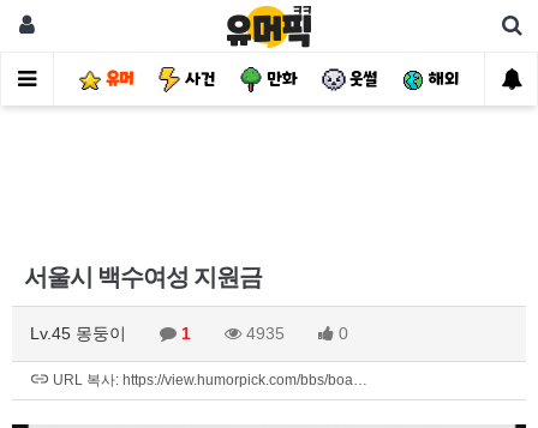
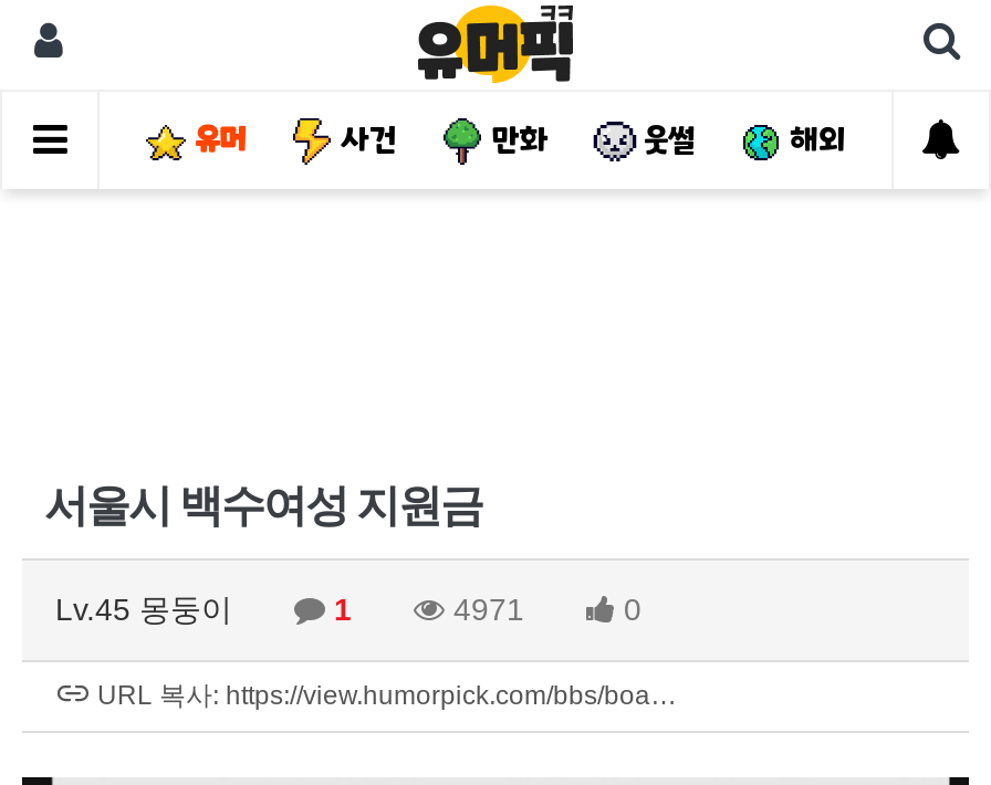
- 4935
+ 4971
